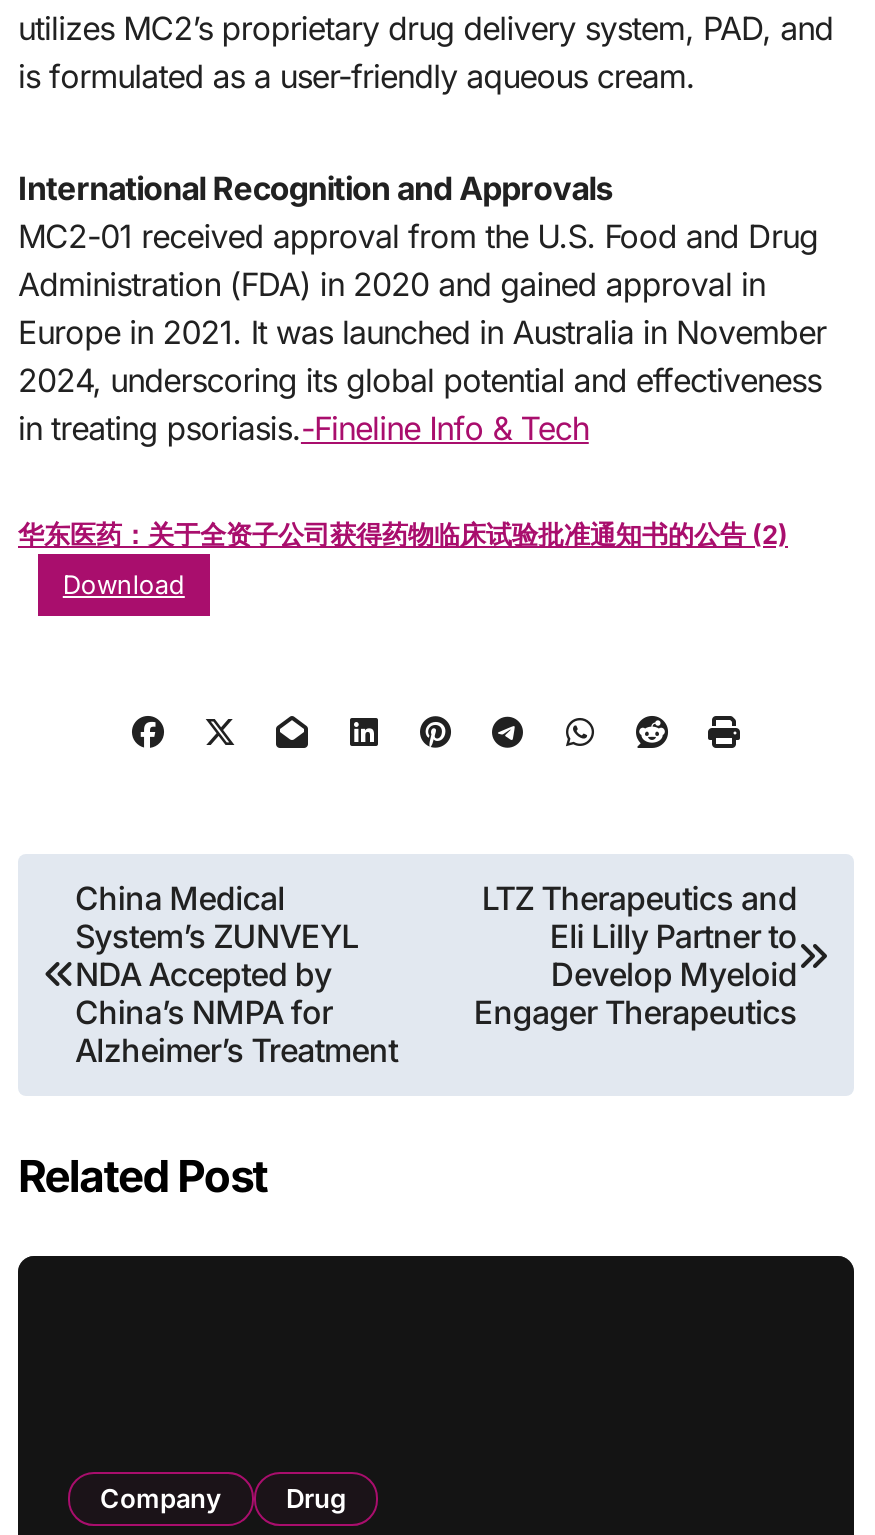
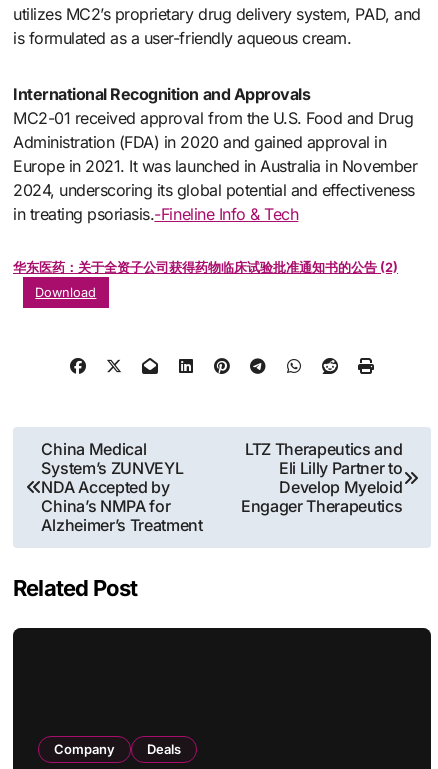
- Drug
+ Deals
